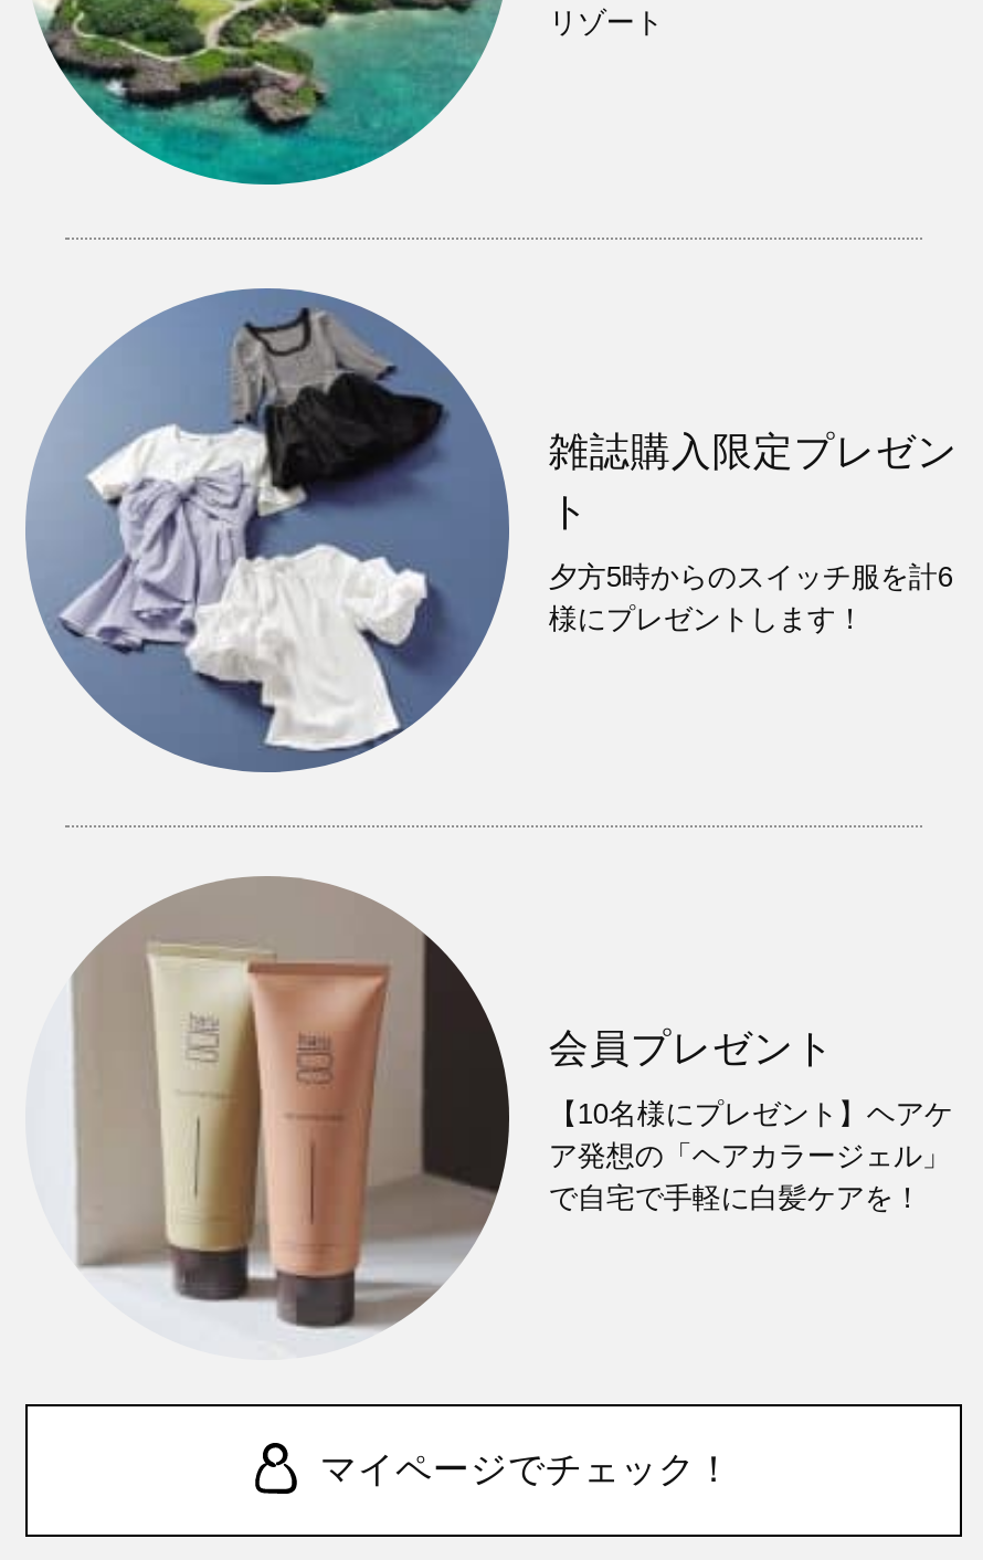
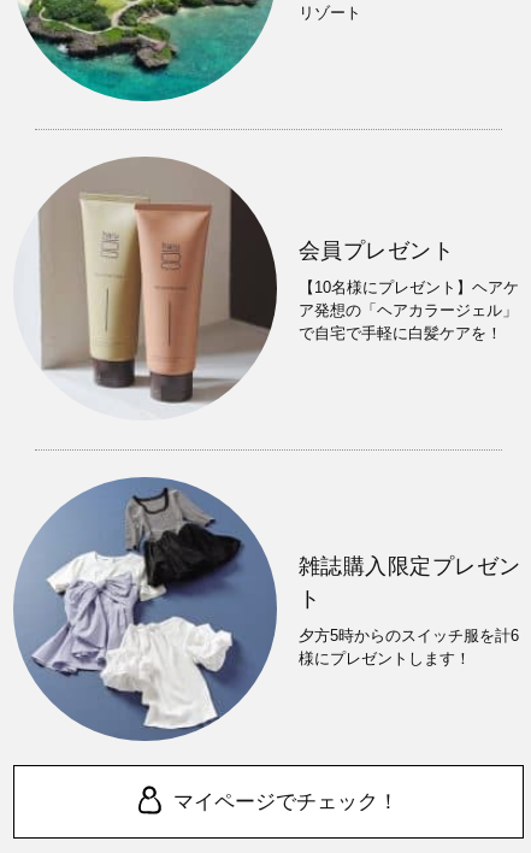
moved down: [image] | 雑誌購入限定プレゼン | ト | 夕方5時からのスイッチ服を計6 | 様にプレゼントします！

moved up: 会員プレゼント | 【10名様にプレゼント】ヘアケ | ア発想の「ヘアカラージェル」 | で自宅で手軽に白髪ケアを！
